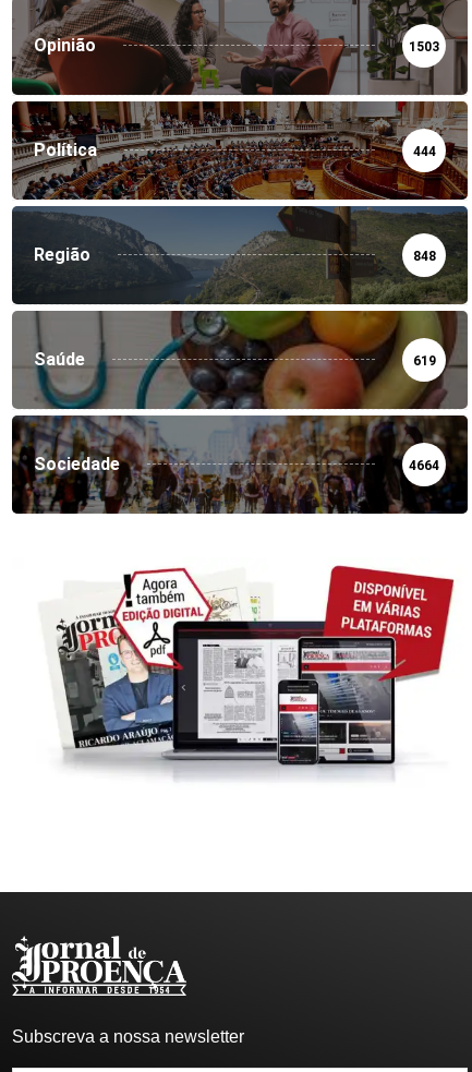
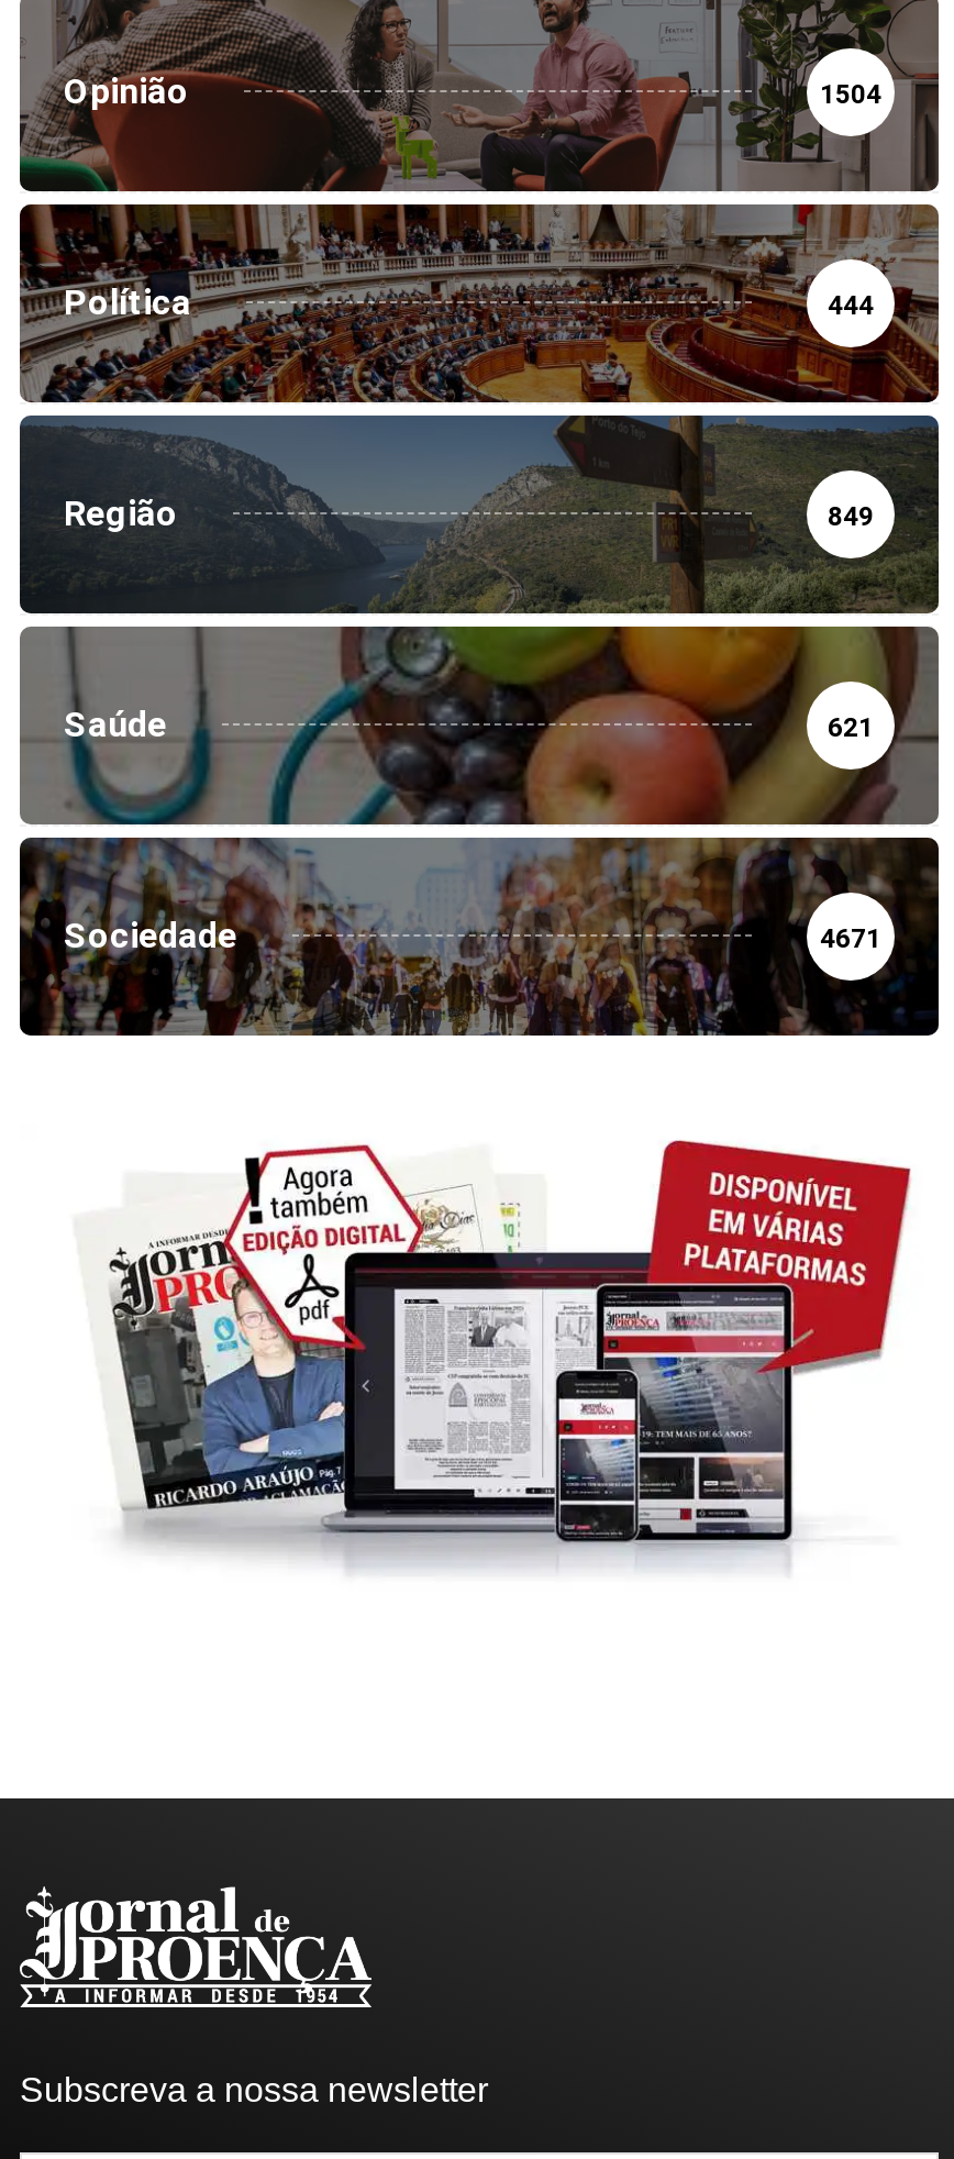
- 1503
+ 1504

- 848
+ 849

- 619
+ 621

- 4664
+ 4671
